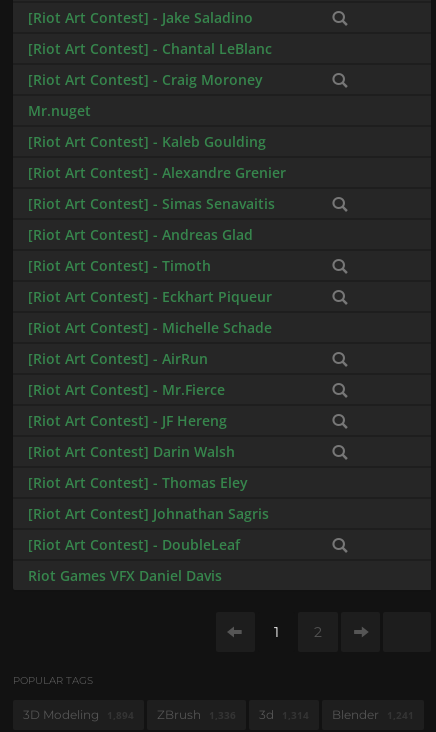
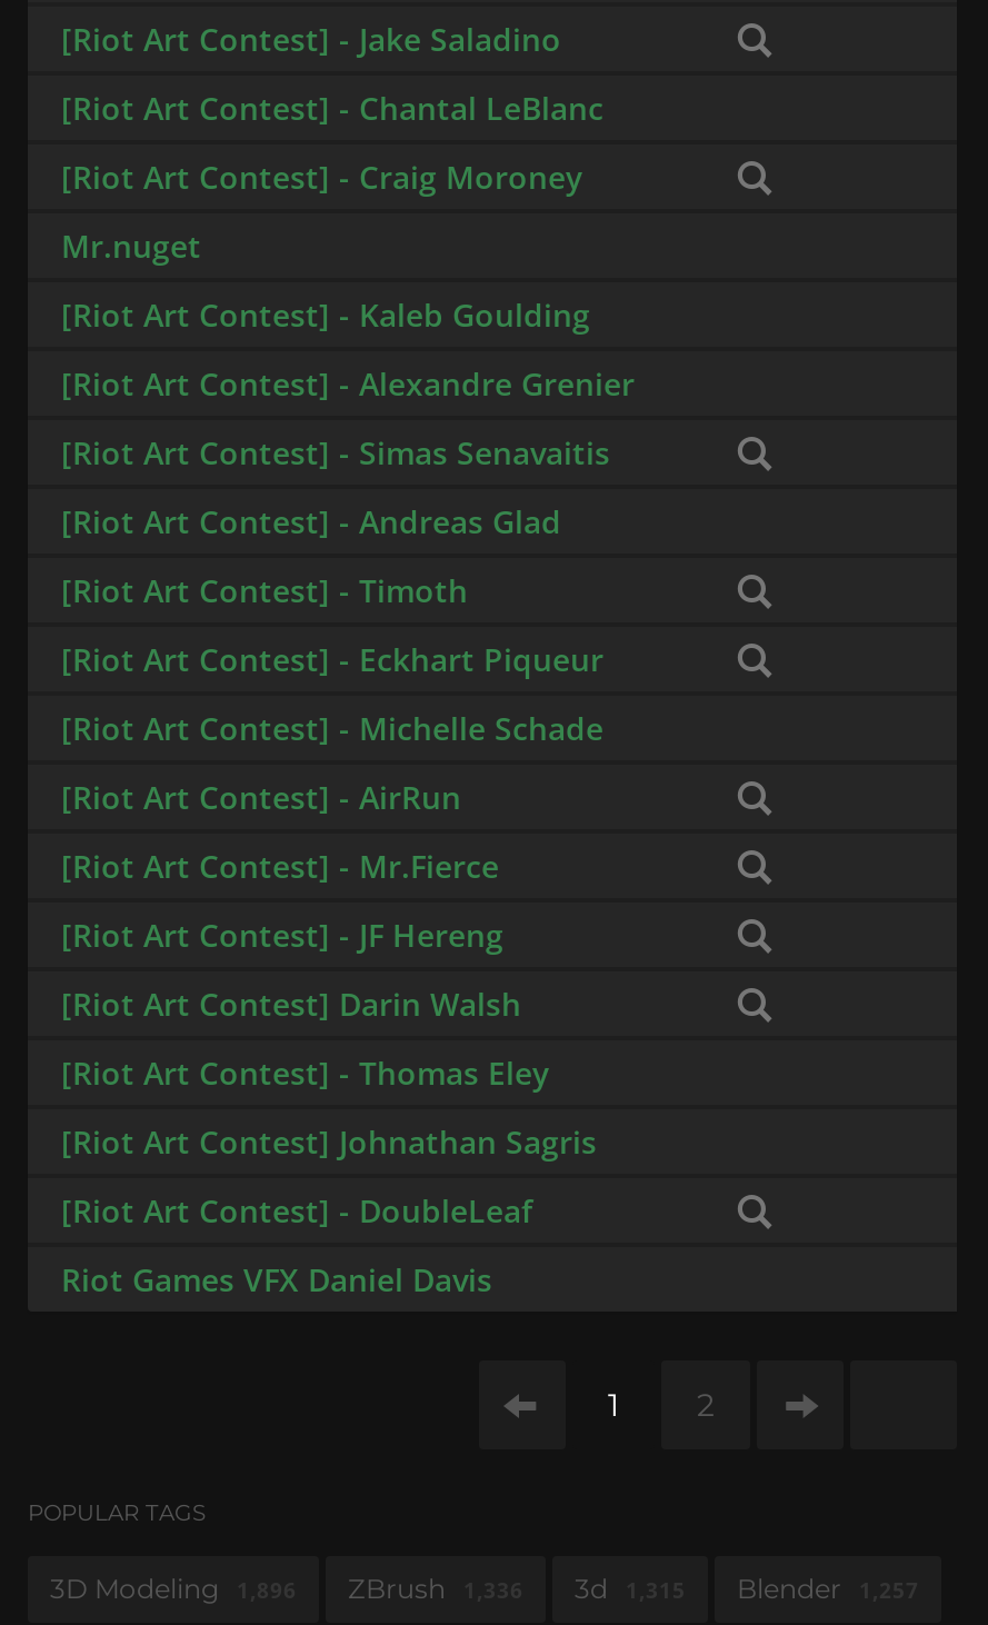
- 3D Modeling 1,894
+ 3D Modeling 1,896

- 3d 1,314
+ 3d 1,315

- Blender 1,241
+ Blender 1,257
